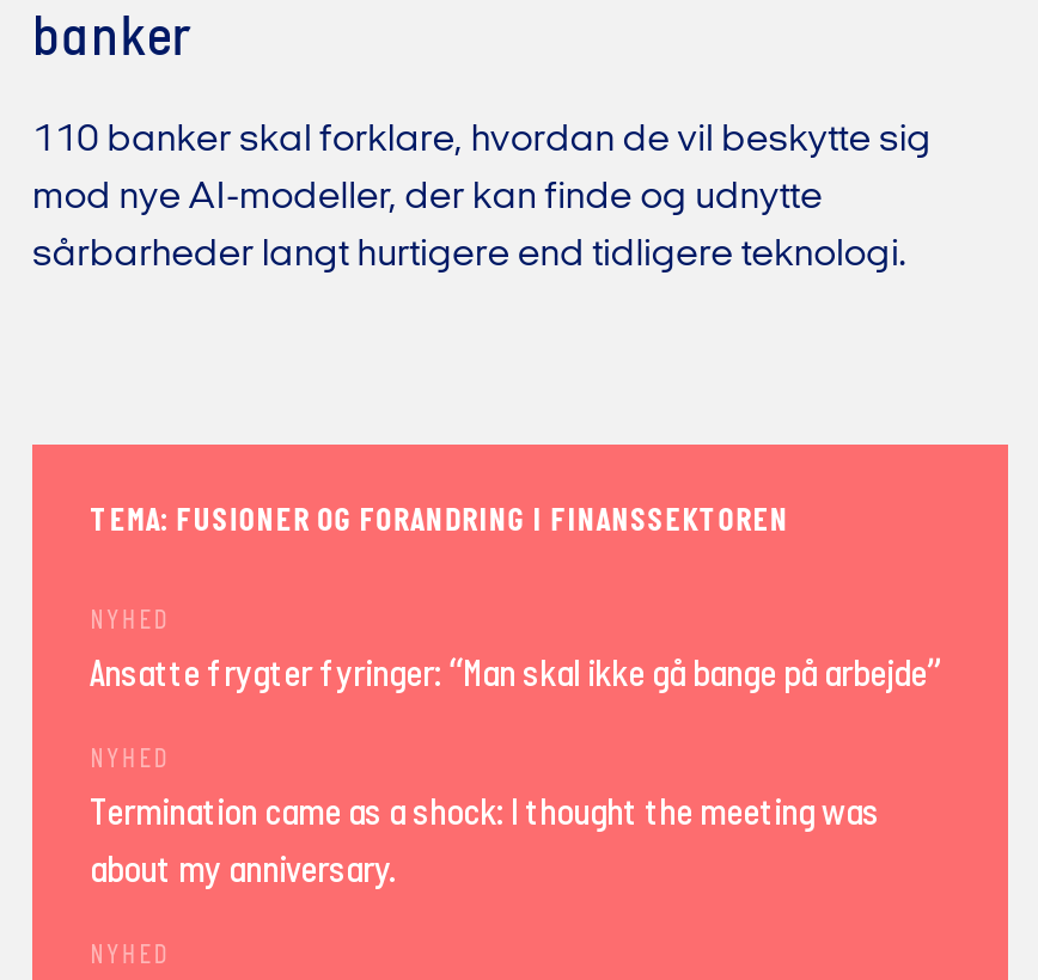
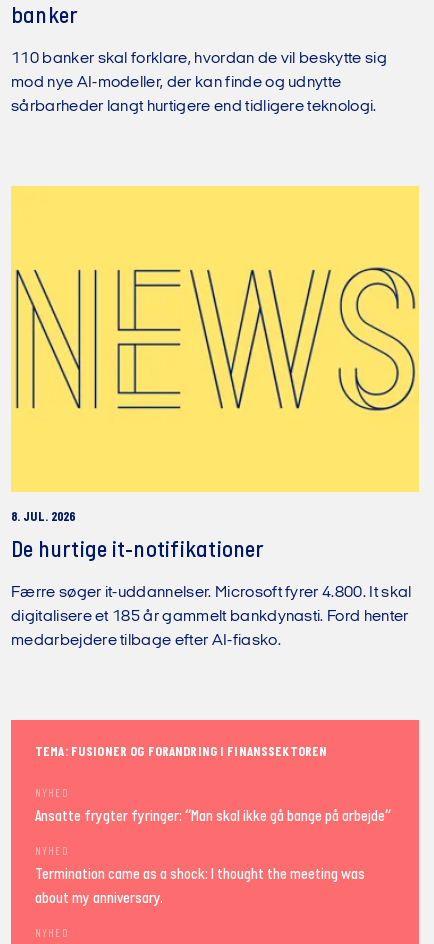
+ [image]
+ 8. JUL. 2026
+ De hurtige it-notifikationer
+ Færre søger it-uddannelser. Microsoft fyrer 4.800. It skal
+ digitalisere et 185 år gammelt bankdynasti. Ford henter
+ medarbejdere tilbage efter AI-fiasko.
